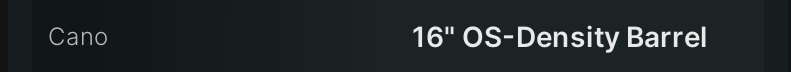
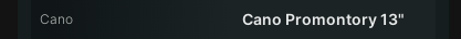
- 16" OS-Density Barrel
+ Cano Promontory 13"
